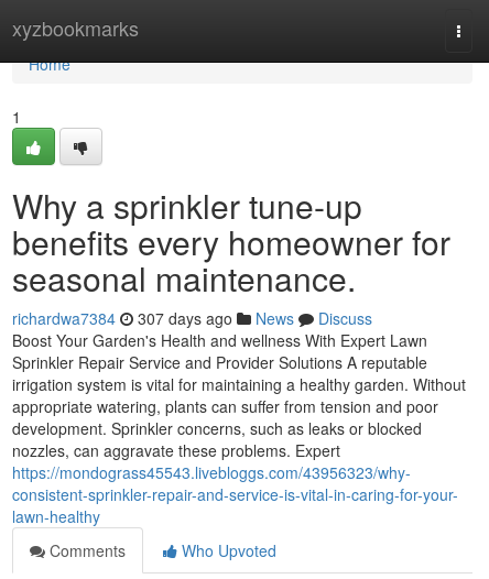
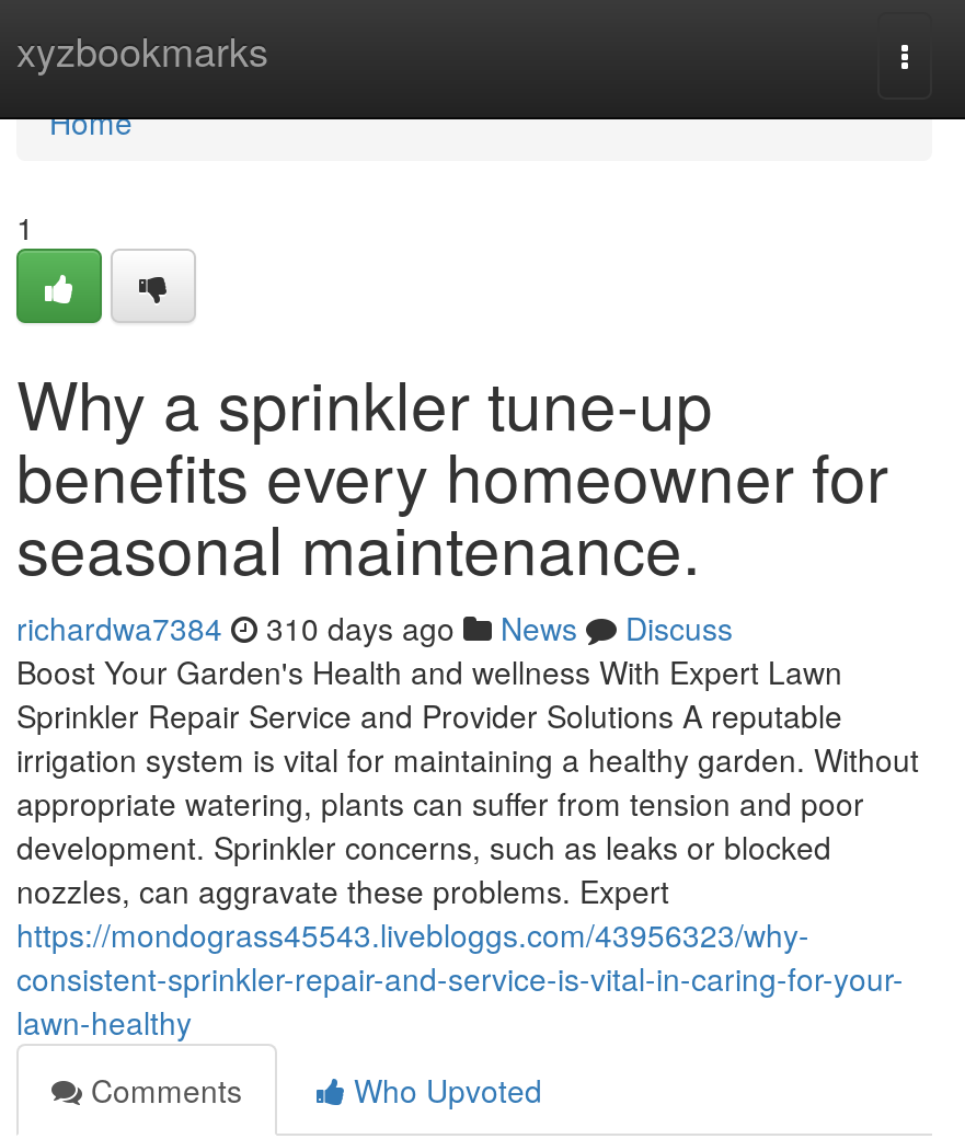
- richardwa7384 307 days ago News Discuss
+ richardwa7384 310 days ago News Discuss
